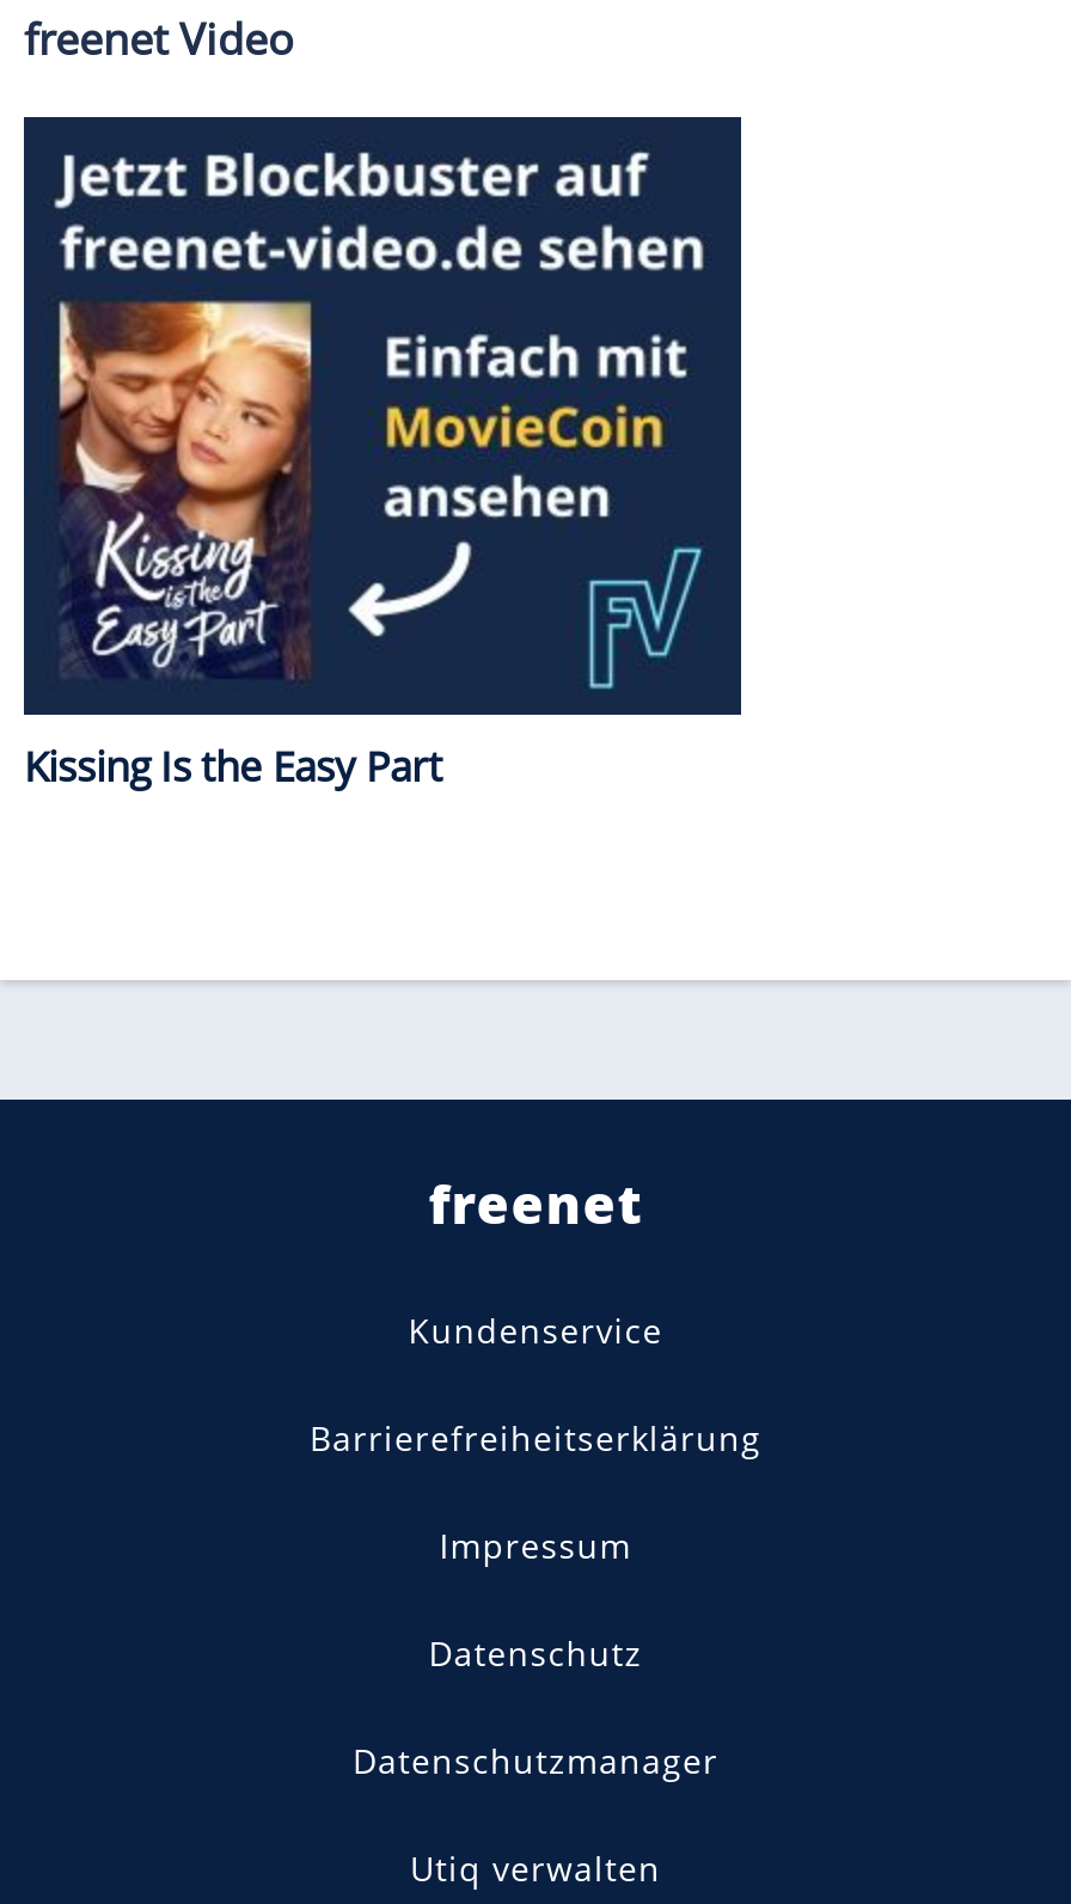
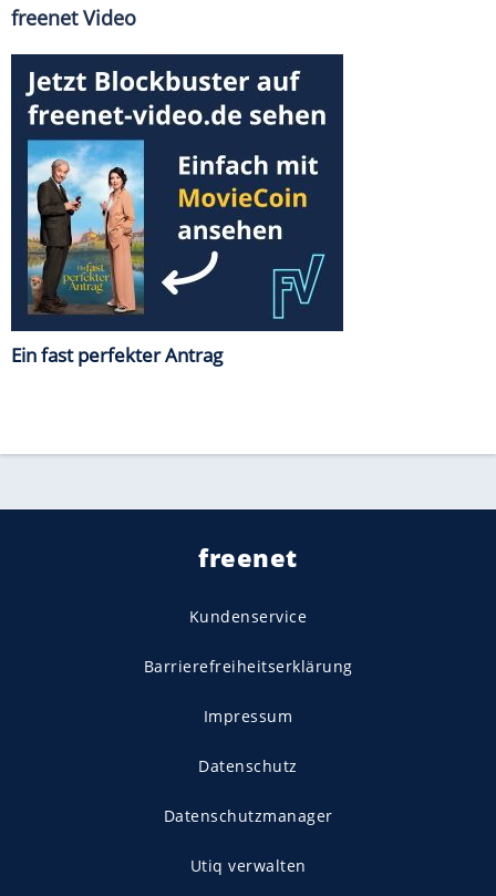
- [image]
- Kissing Is the Easy Part
+ [image]
+ Ein fast perfekter Antrag
